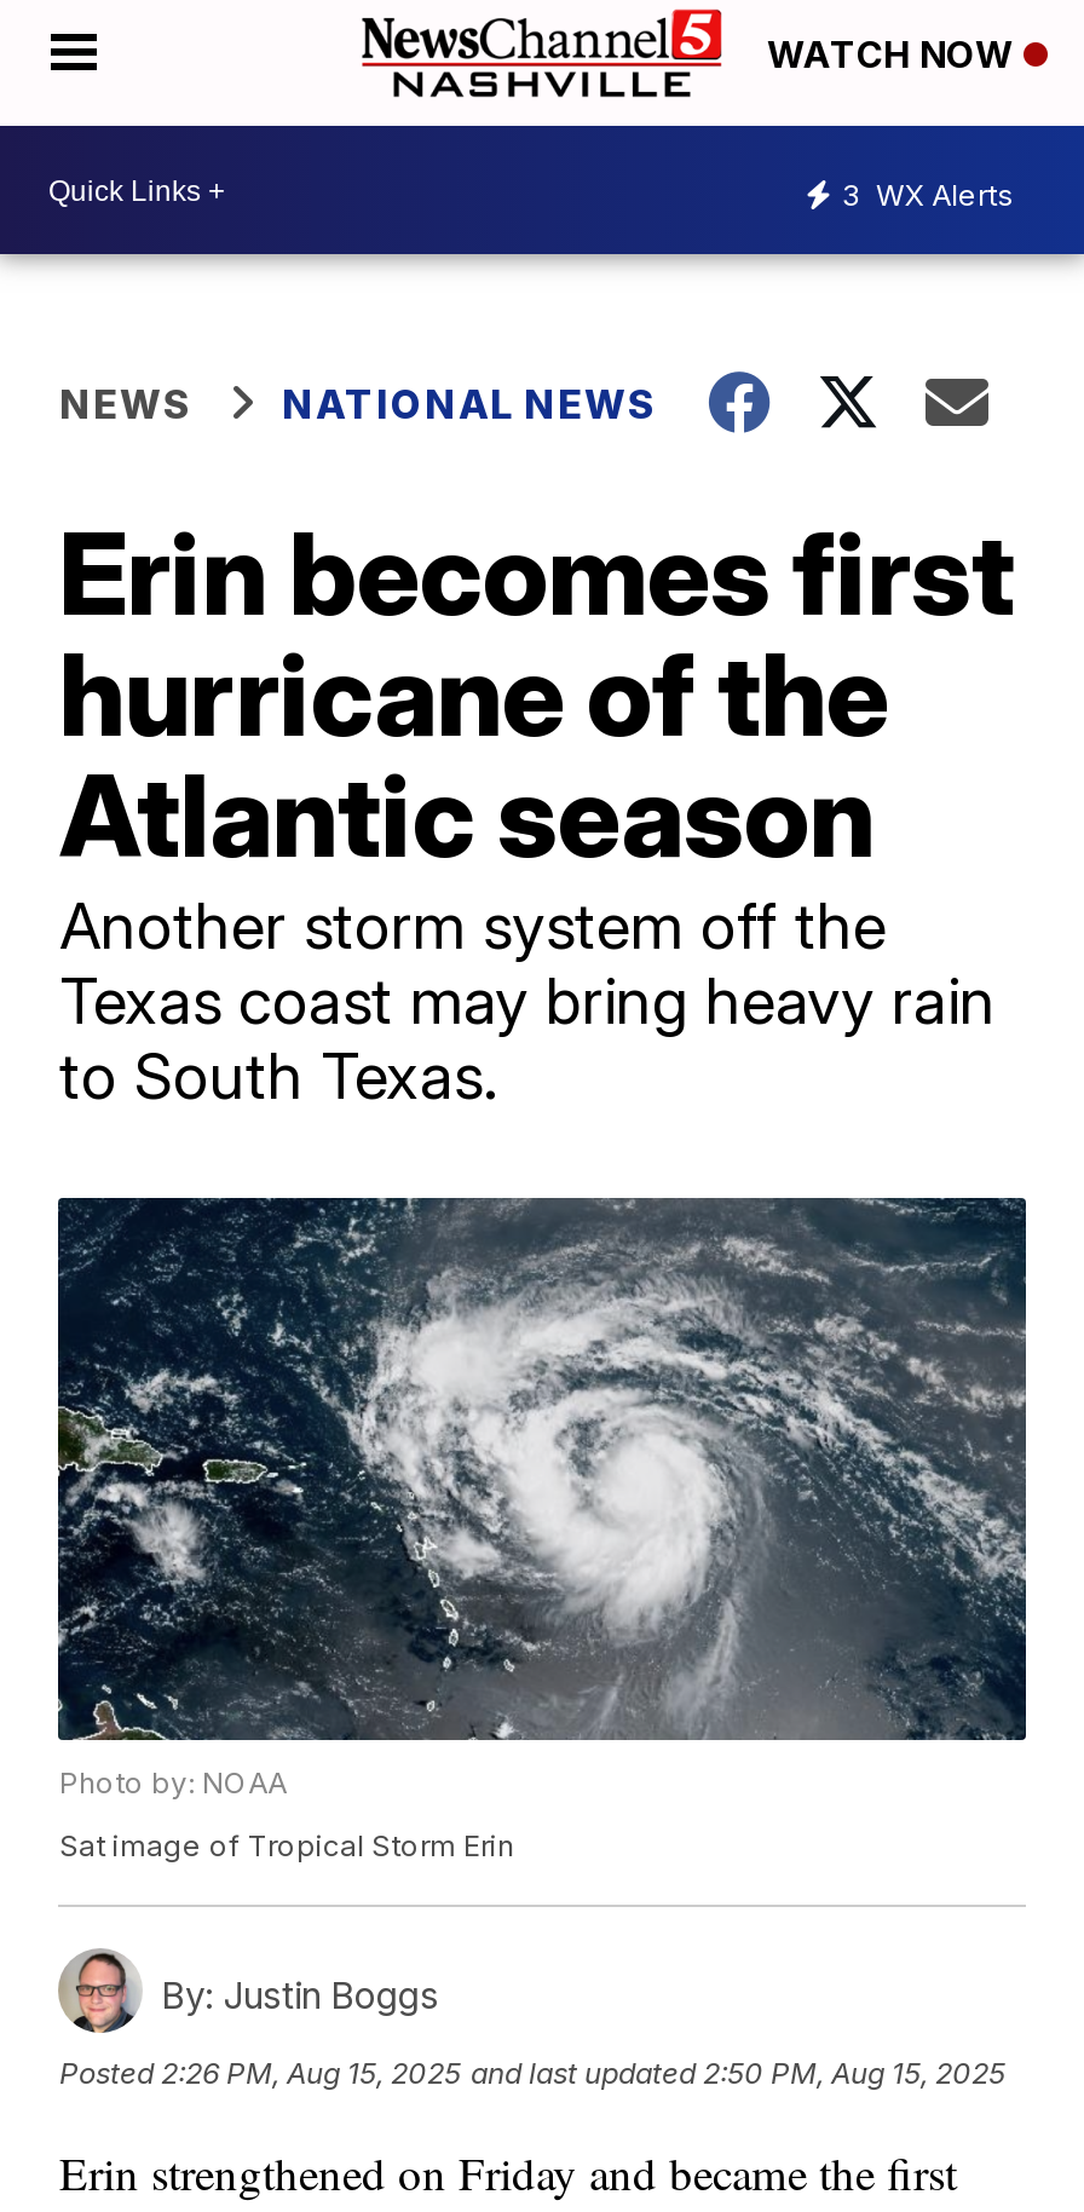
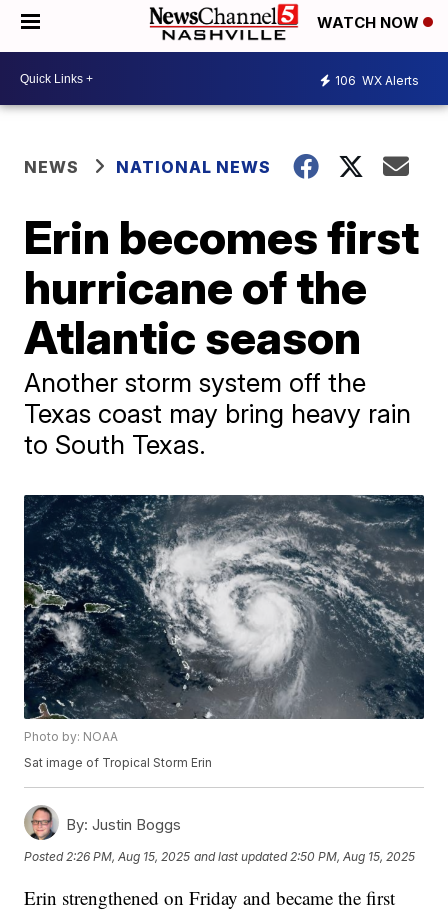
- 3 WX Alerts
+ 106 WX Alerts
